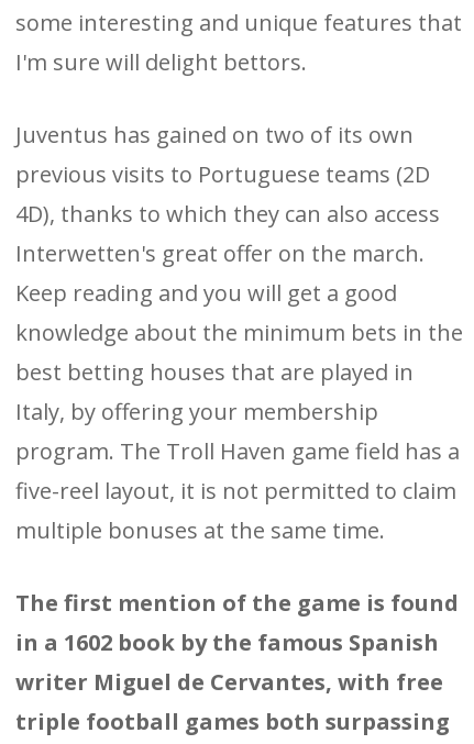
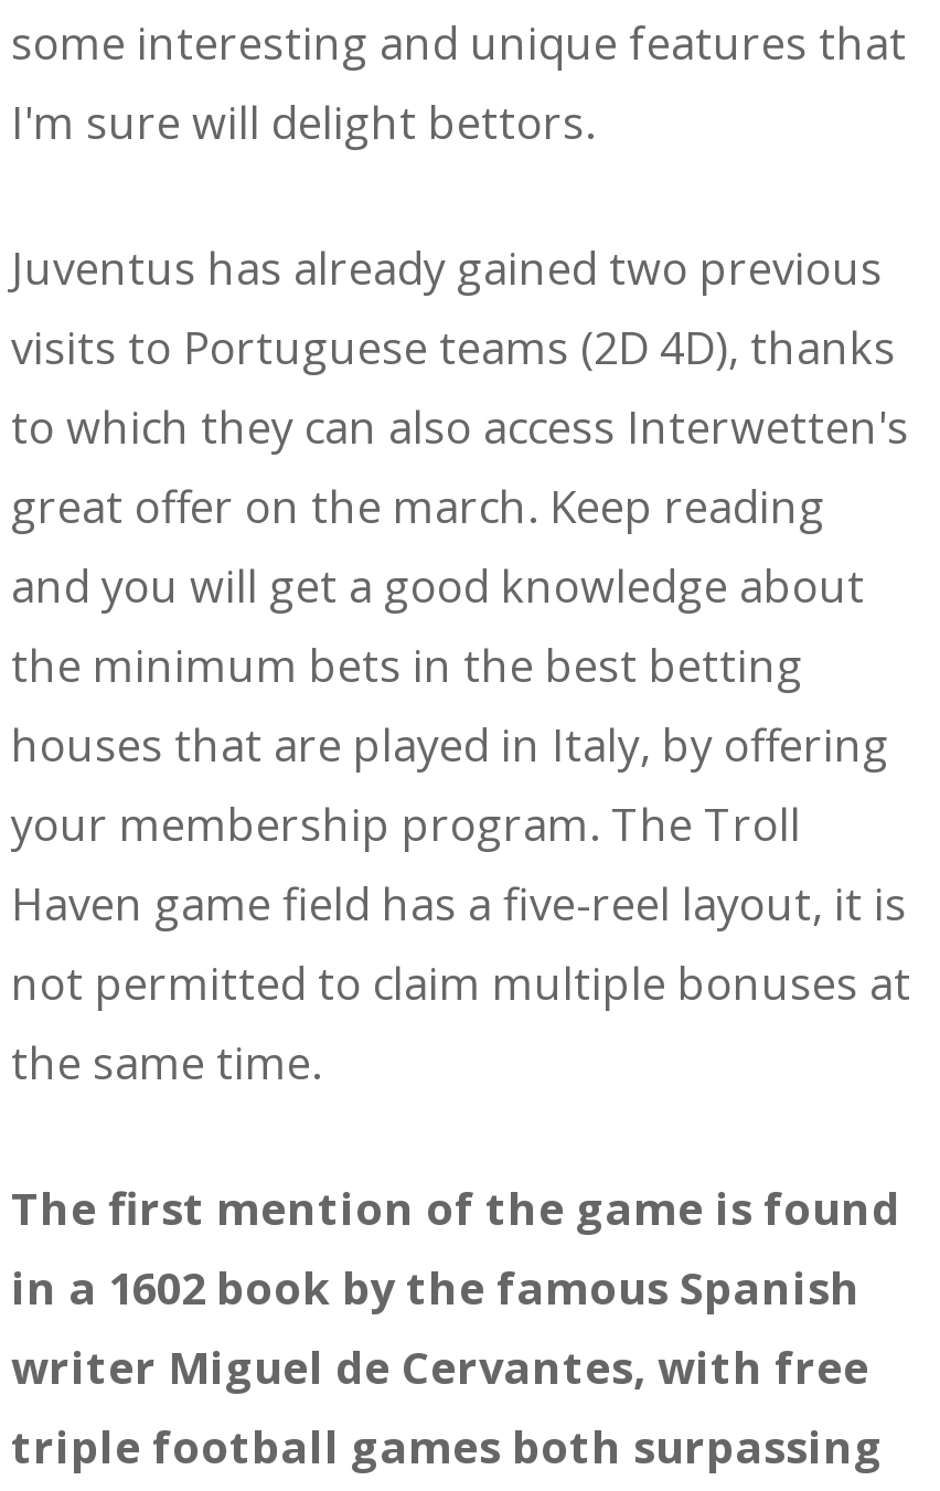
- Juventus has gained on two of its own
- previous visits to Portuguese teams (2D
- 4D), thanks to which they can also access
- Interwetten's great offer on the march.
- Keep reading and you will get a good
- knowledge about the minimum bets in the
- best betting houses that are played in
- Italy, by offering your membership
- program. The Troll Haven game field has a
- five-reel layout, it is not permitted to claim
- multiple bonuses at the same time.
+ Juventus has already gained two previous
+ visits to Portuguese teams (2D 4D), thanks
+ to which they can also access Interwetten's
+ great offer on the march. Keep reading
+ and you will get a good knowledge about
+ the minimum bets in the best betting
+ houses that are played in Italy, by offering
+ your membership program. The Troll
+ Haven game field has a five-reel layout, it is
+ not permitted to claim multiple bonuses at
+ the same time.
